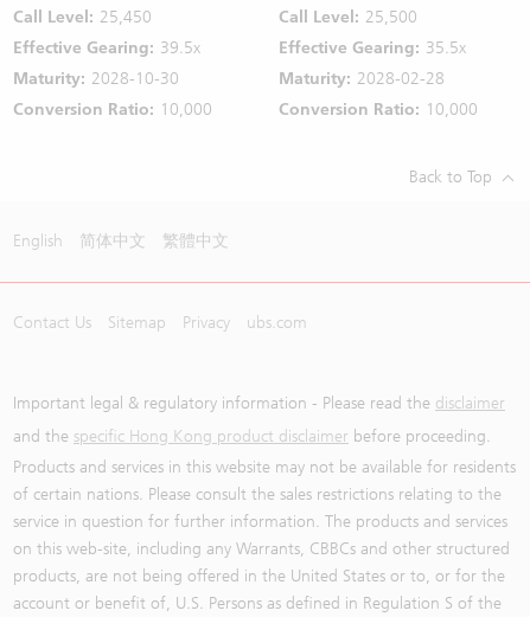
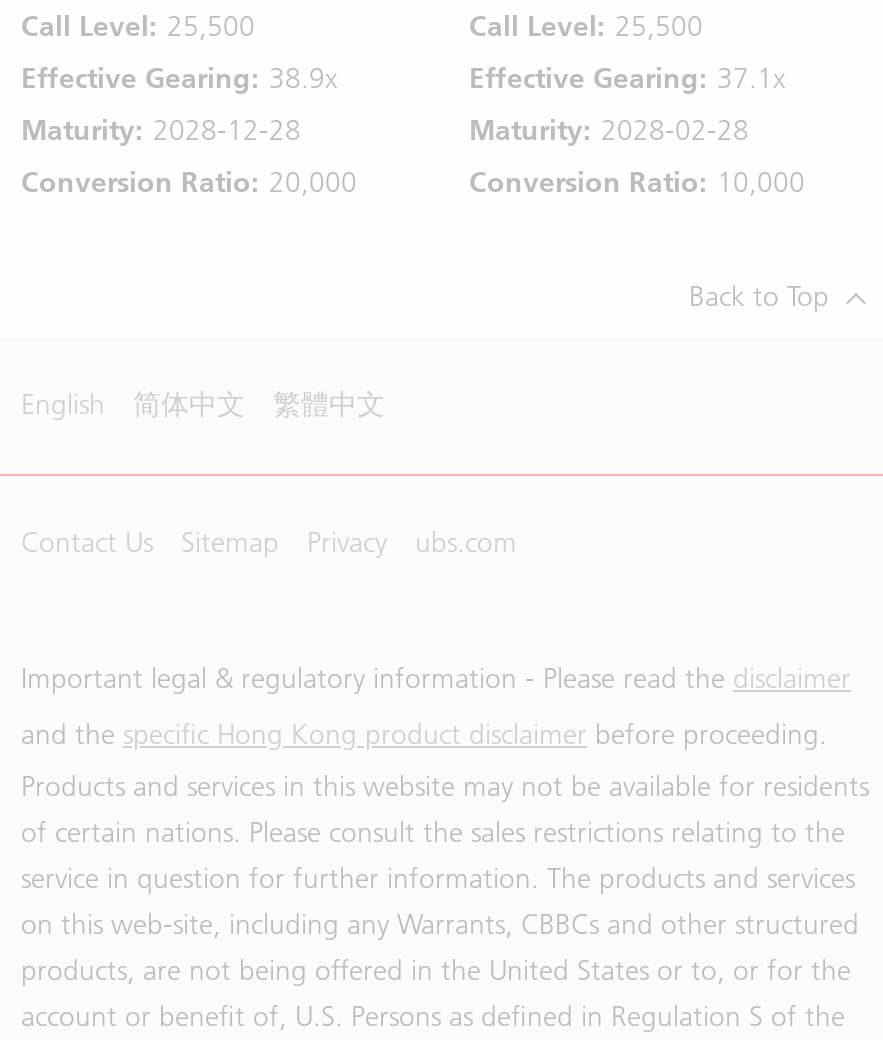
- Call Level: 25,450
+ Call Level: 25,500

- Effective Gearing: 39.5x
+ Effective Gearing: 38.9x

- Effective Gearing: 35.5x
+ Effective Gearing: 37.1x

- Maturity: 2028-10-30
+ Maturity: 2028-12-28

- Conversion Ratio: 10,000
+ Conversion Ratio: 20,000
